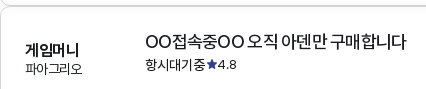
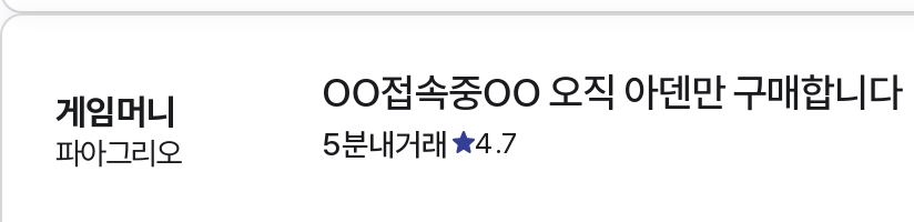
- 항시대기중
- 4.8
+ 5분내거래
+ 4.7
